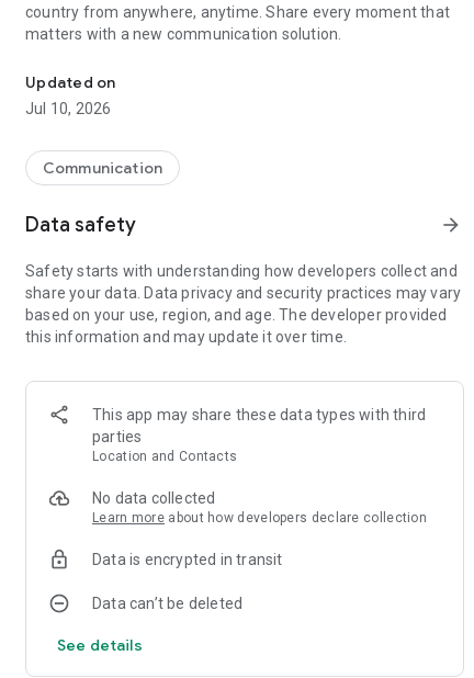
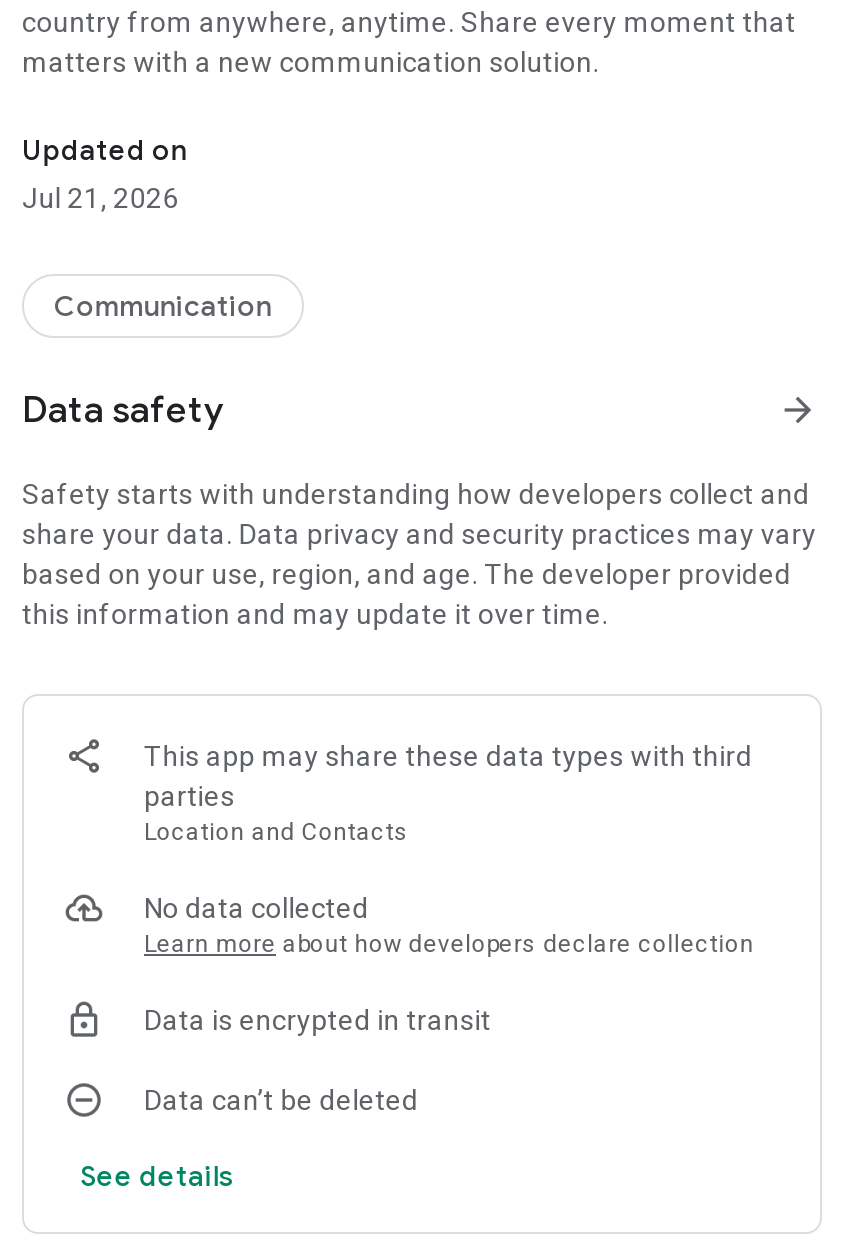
- Jul 10, 2026
+ Jul 21, 2026
